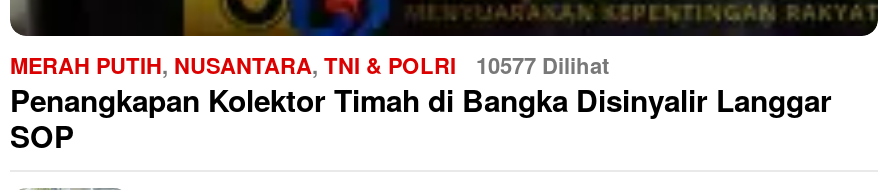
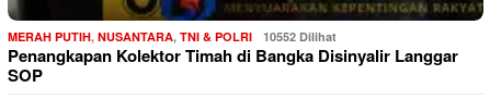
- MERAH PUTIH, NUSANTARA, TNI & POLRI 10577 Dilihat
+ MERAH PUTIH, NUSANTARA, TNI & POLRI 10552 Dilihat
